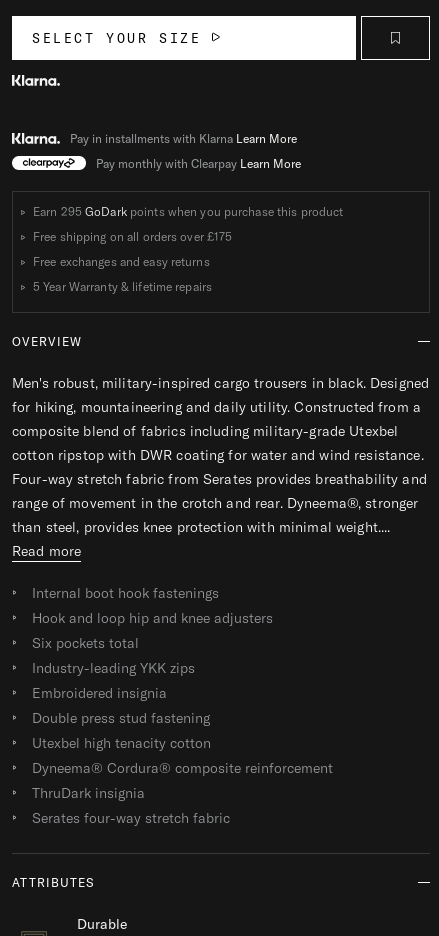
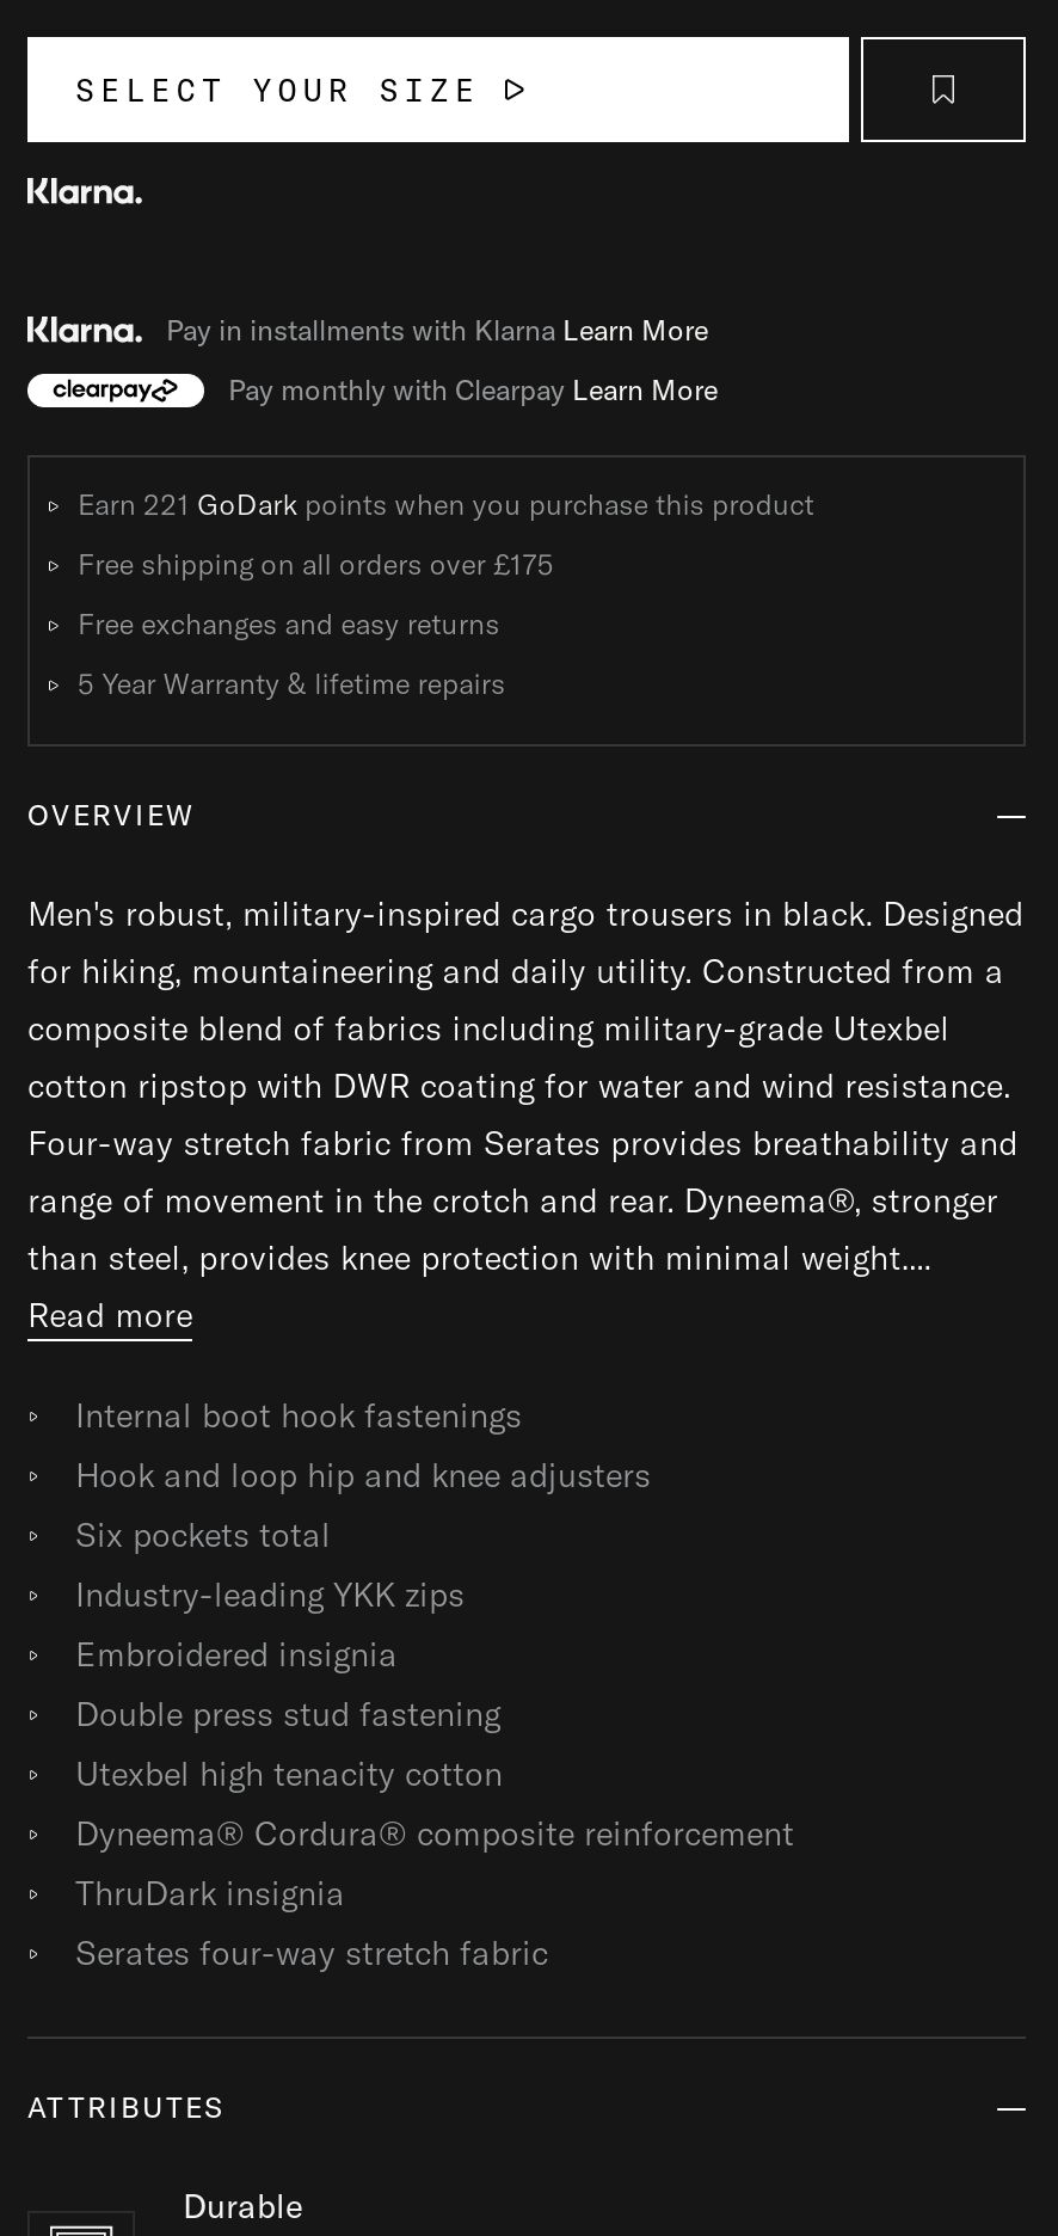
- Earn 295 GoDark points when you purchase this product
+ Earn 221 GoDark points when you purchase this product
